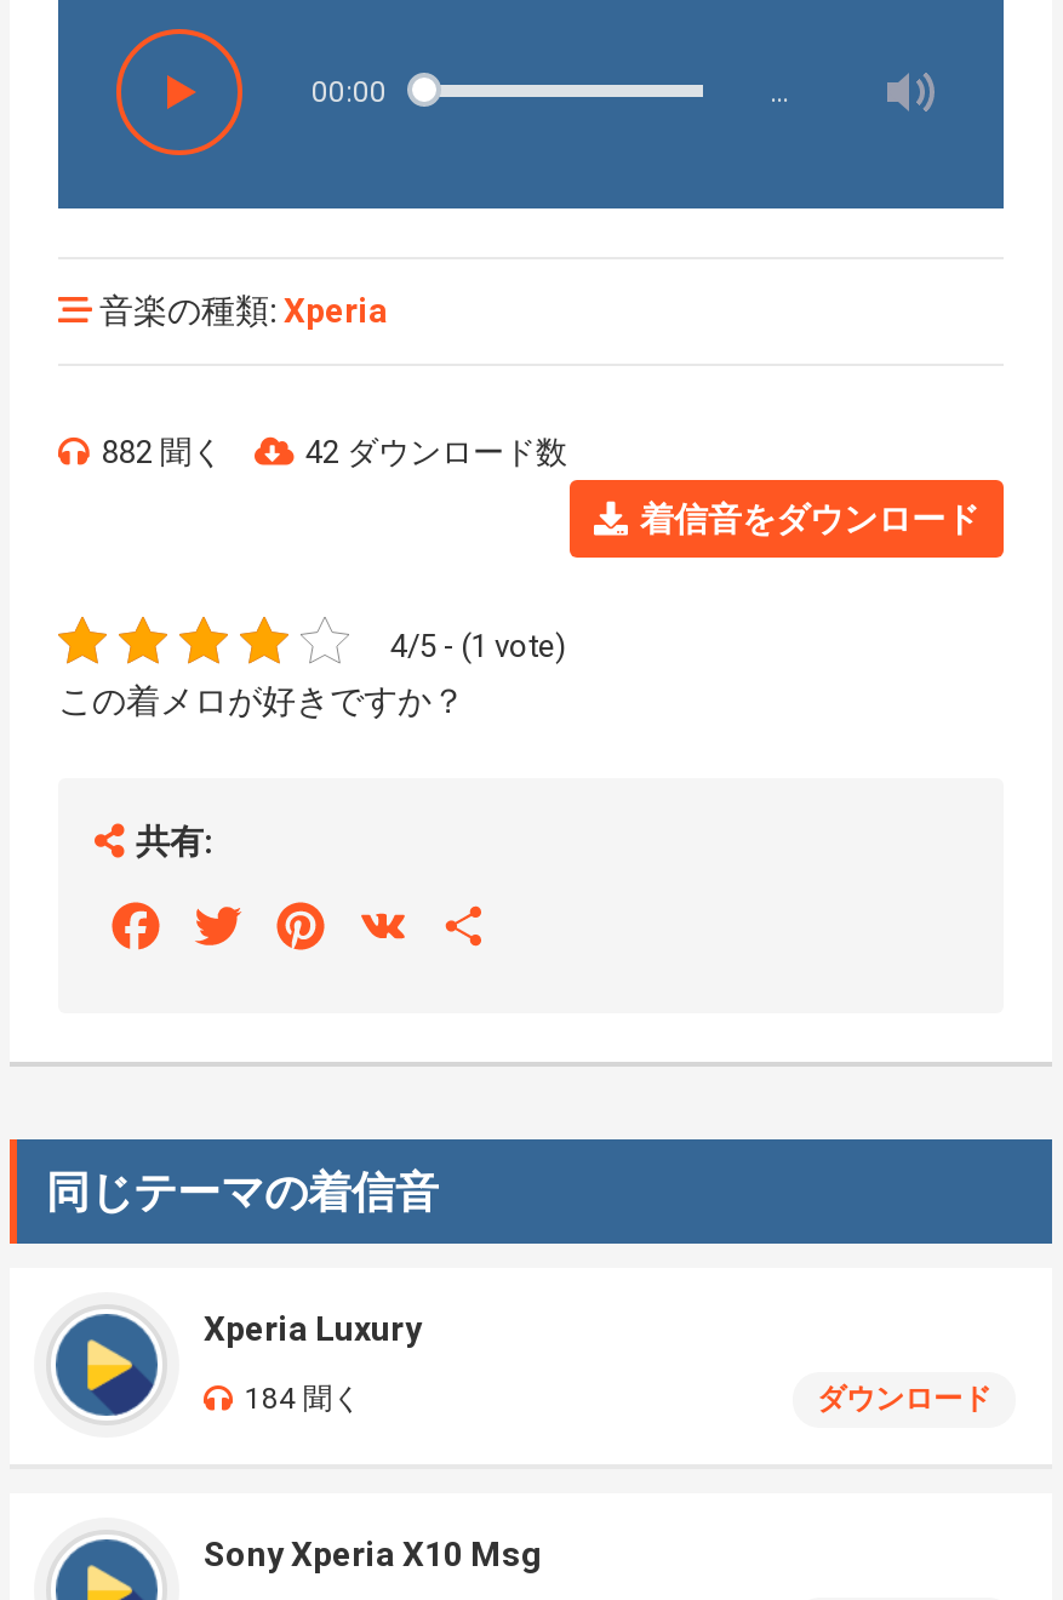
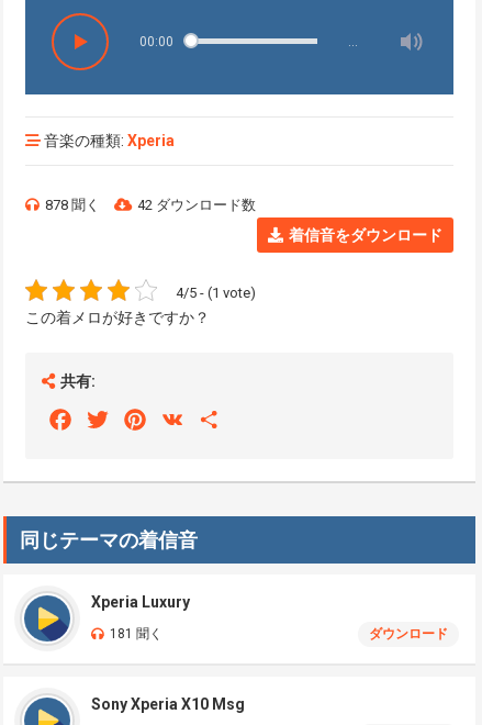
- 882 聞く
+ 878 聞く

- 184 聞く
+ 181 聞く
